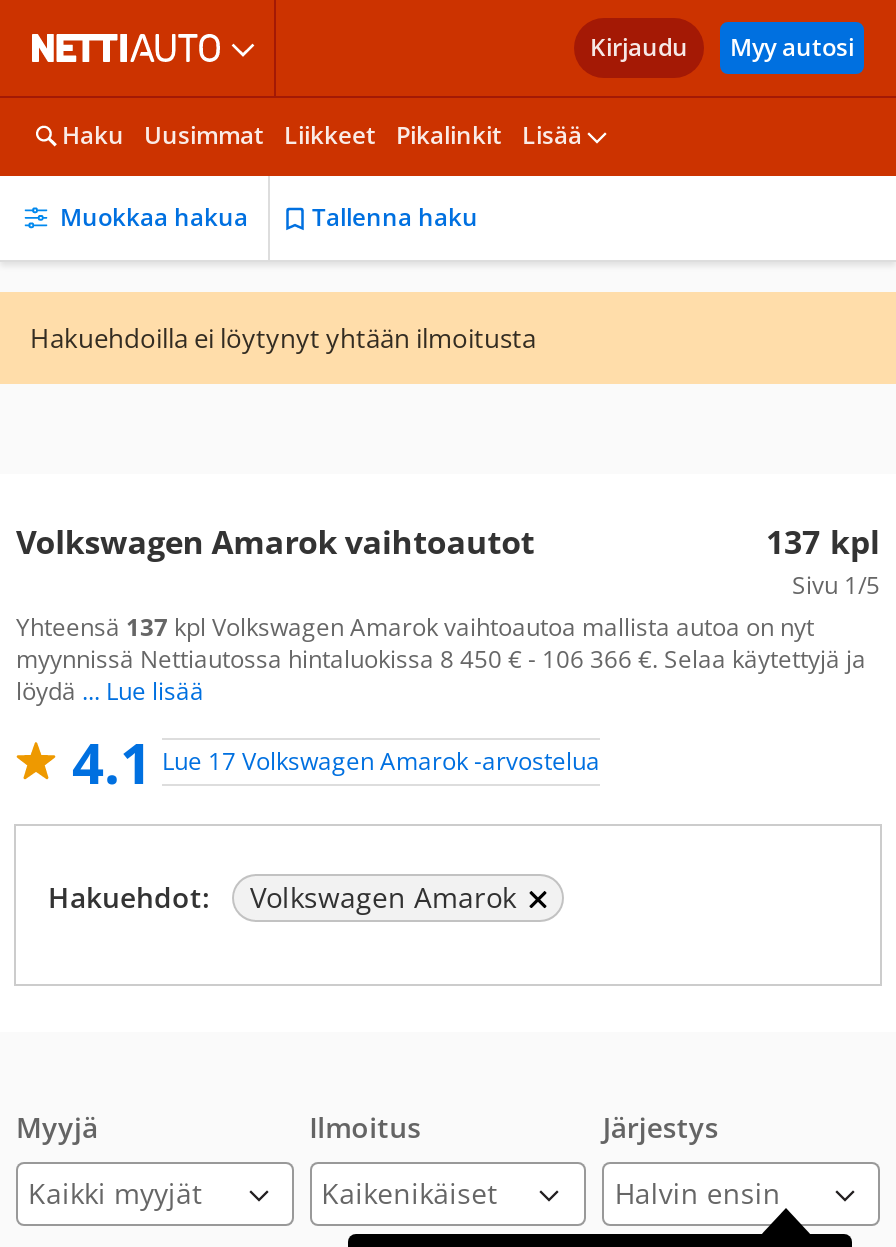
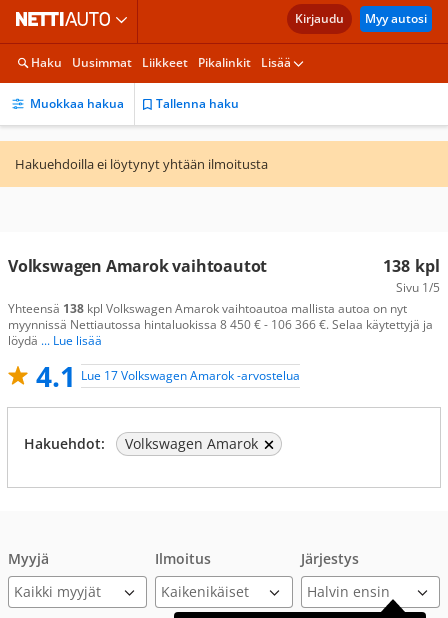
- 137 kpl
+ 138 kpl

- Yhteensä 137 kpl Volkswagen Amarok vaihtoautoa mallista autoa on nyt
+ Yhteensä 138 kpl Volkswagen Amarok vaihtoautoa mallista autoa on nyt
